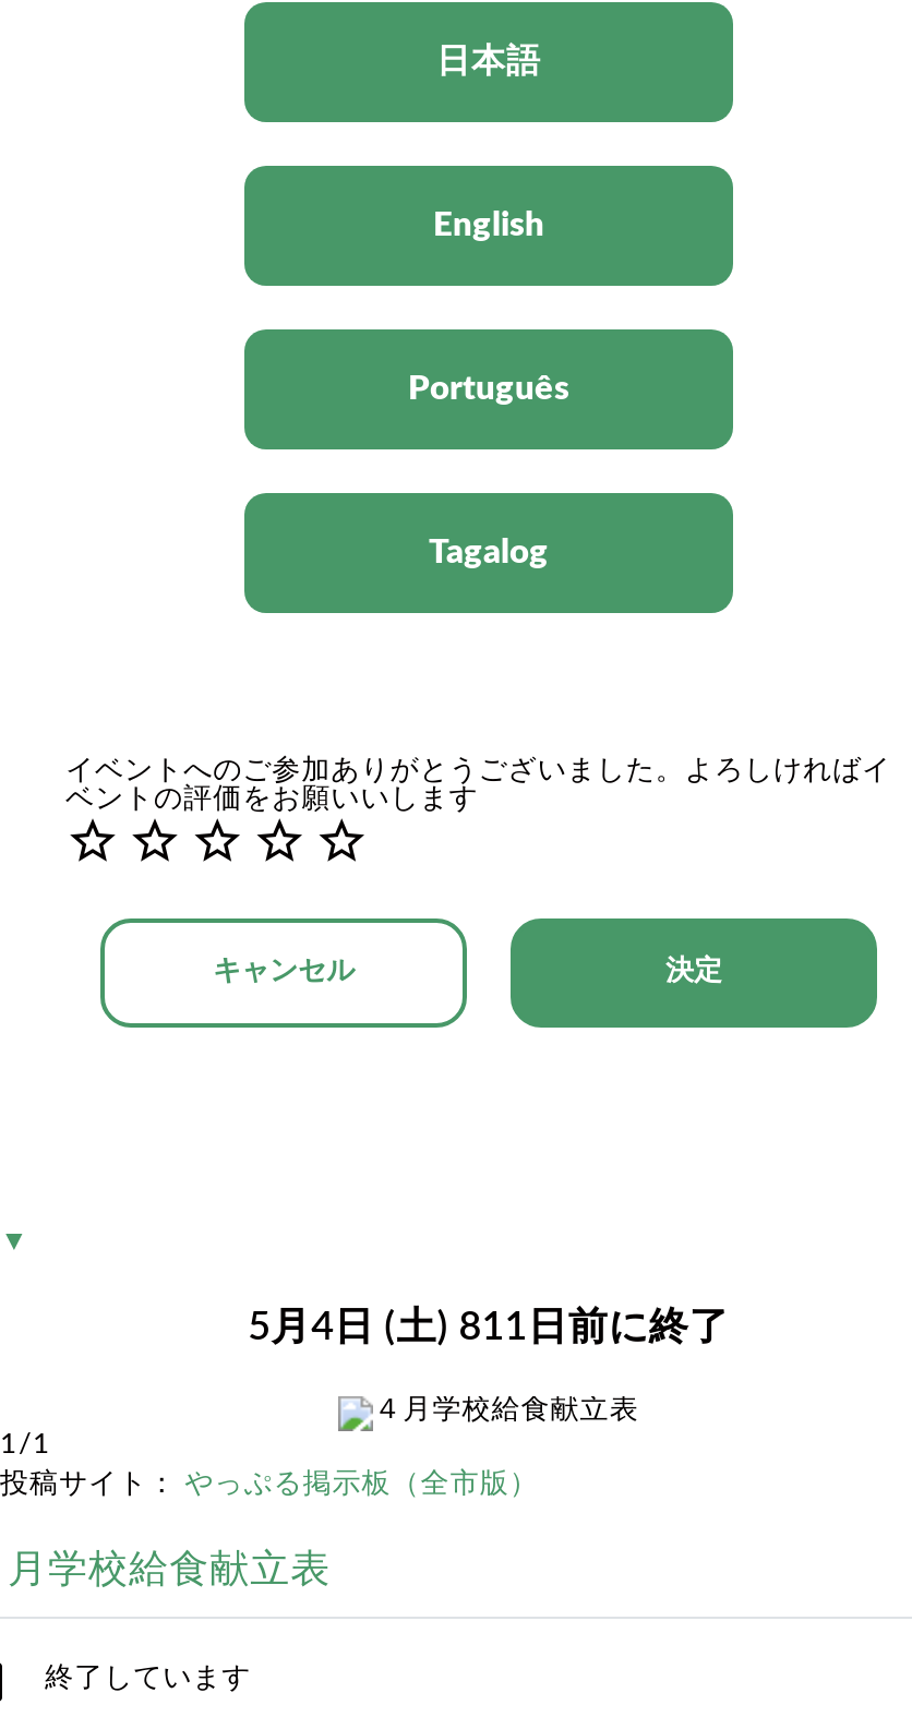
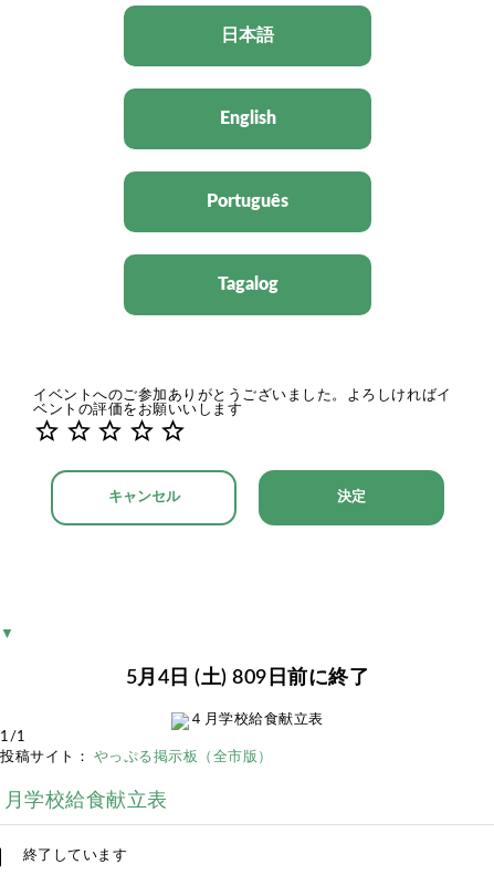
- 5月4日 (土) 811日前に終了
+ 5月4日 (土) 809日前に終了
